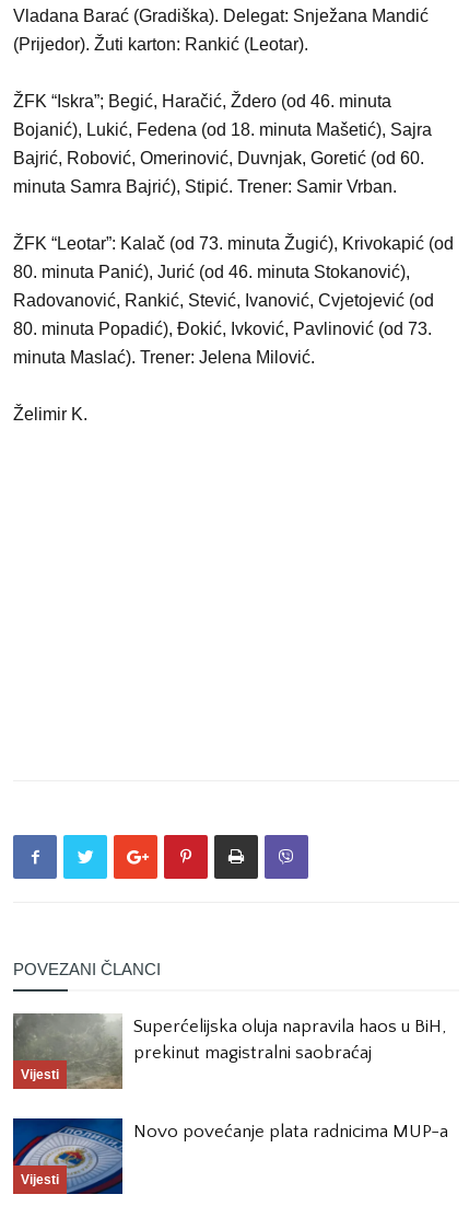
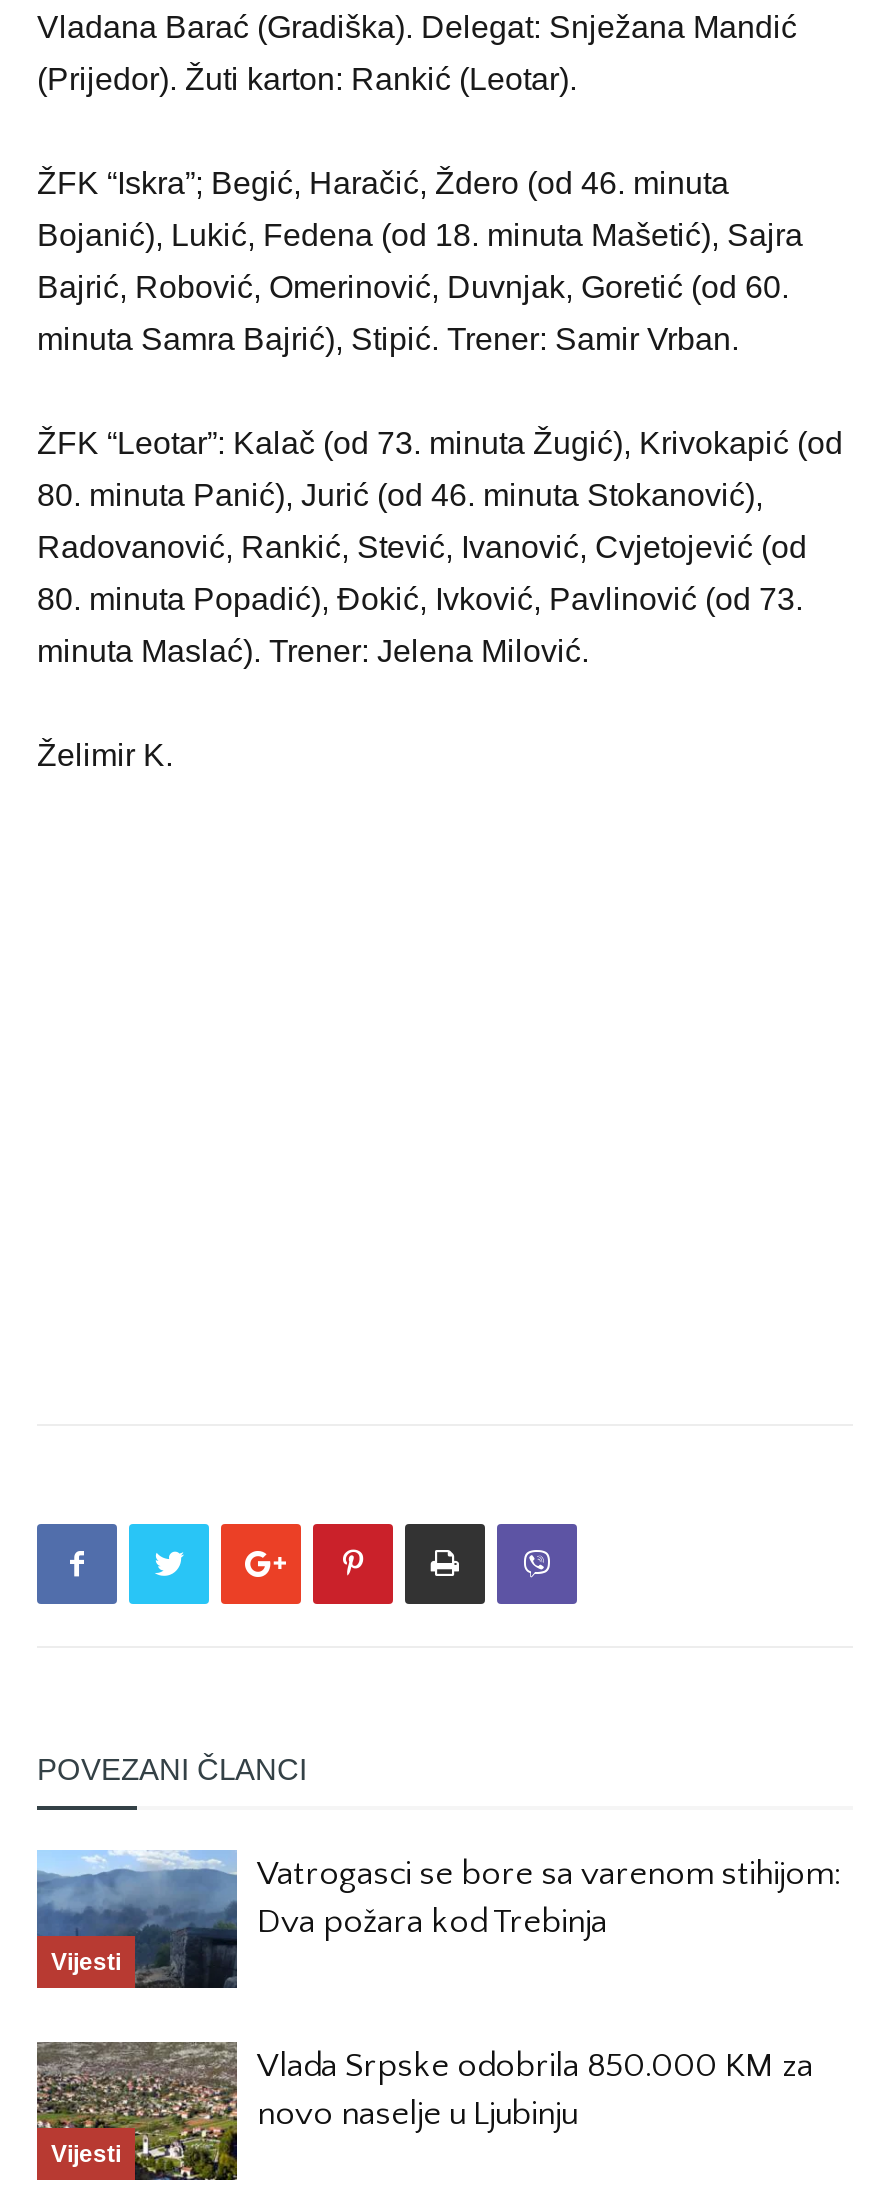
- [image]
- Superćelijska oluja napravila haos u BiH,
- prekinut magistralni saobraćaj
+ [image]
+ Vatrogasci se bore sa varenom stihijom:
+ Dva požara kod Trebinja

- [image]
- Novo povećanje plata radnicima MUP-a
+ [image]
+ Vlada Srpske odobrila 850.000 KM za
+ novo naselje u Ljubinju
